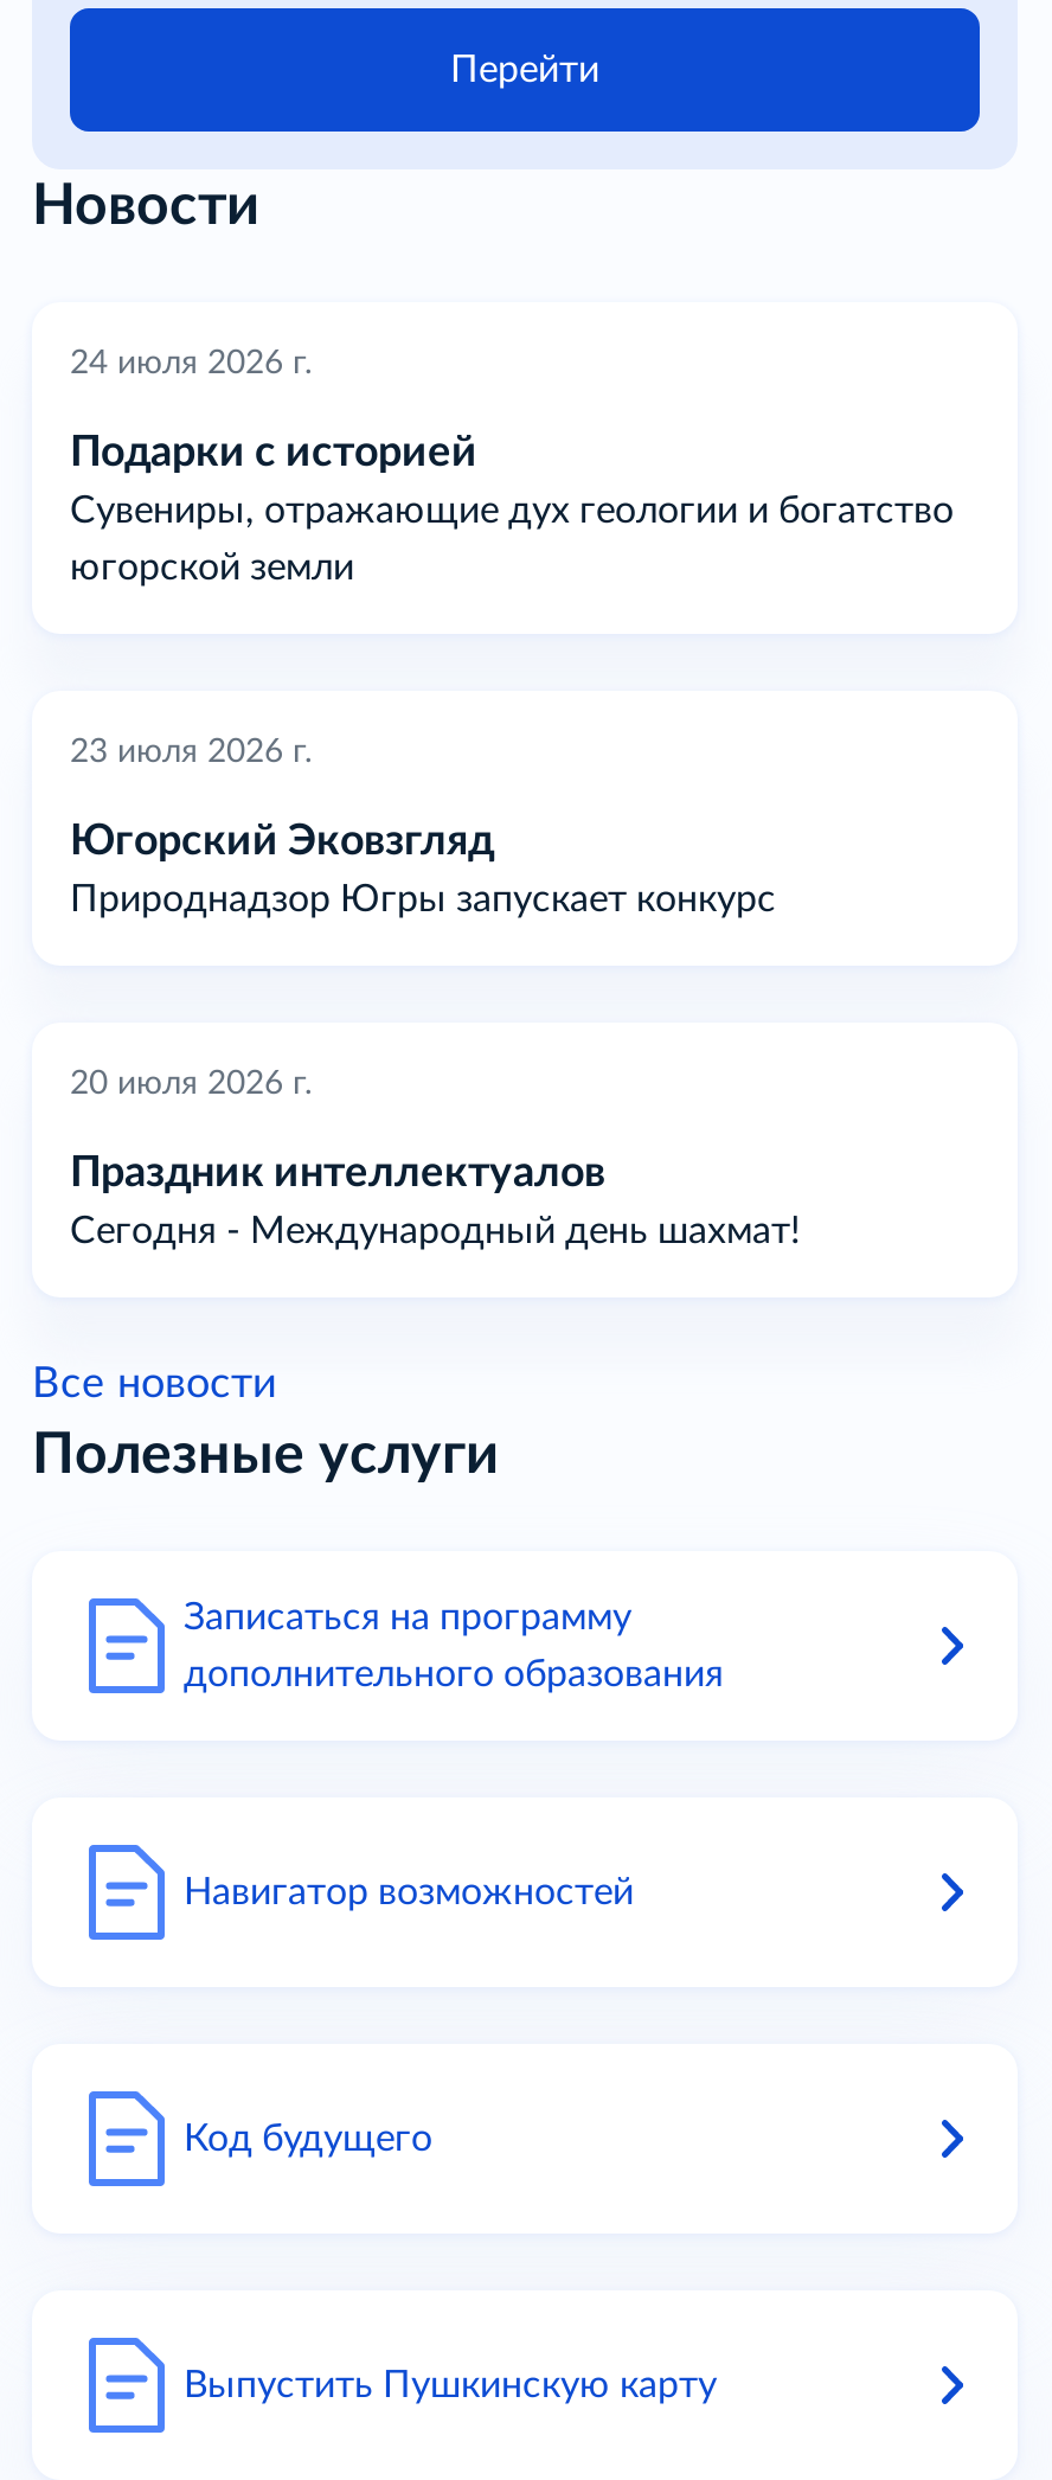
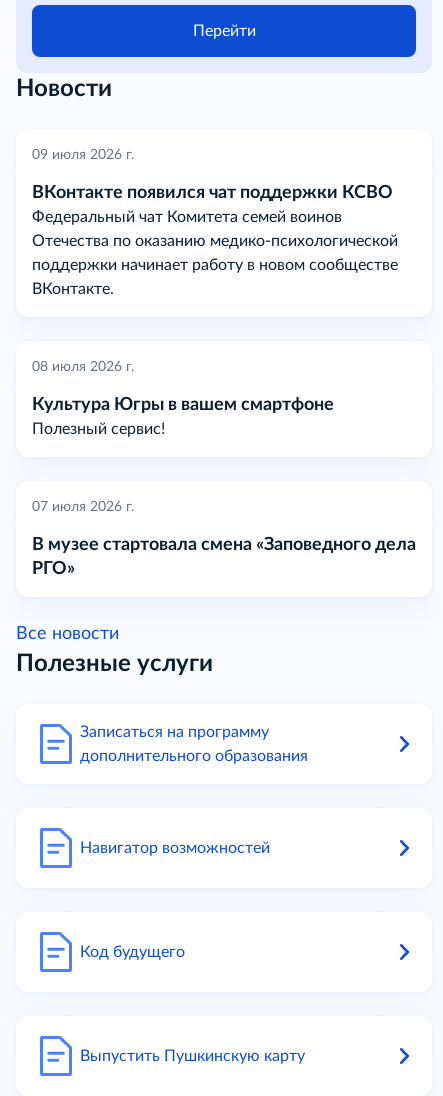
- 24 июля 2026 г.
- Подарки с историей
- Сувениры, отражающие дух геологии и богатство
- югорской земли
+ 09 июля 2026 г.
+ ВКонтакте появился чат поддержки КСВО
+ Федеральный чат Комитета семей воинов
+ Отечества по оказанию медико-психологической
+ поддержки начинает работу в новом сообществе
+ ВКонтакте.

- 23 июля 2026 г.
- Югорский Эковзгляд
- Природнадзор Югры запускает конкурс
+ 08 июля 2026 г.
+ Культура Югры в вашем смартфоне
+ Полезный сервис!

- 20 июля 2026 г.
- Праздник интеллектуалов
- Сегодня - Международный день шахмат!
+ 07 июля 2026 г.
+ В музее стартовала смена «Заповедного дела
+ РГО»
